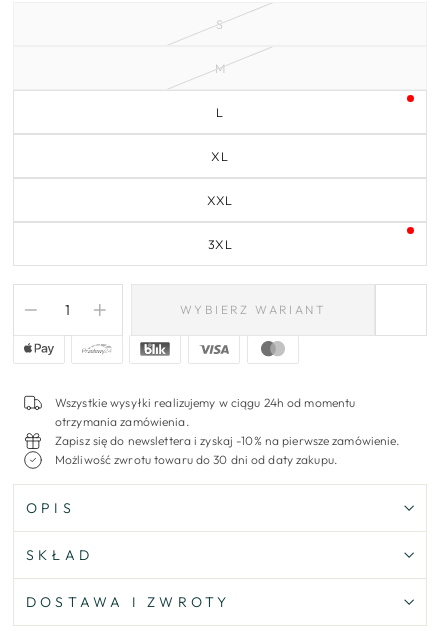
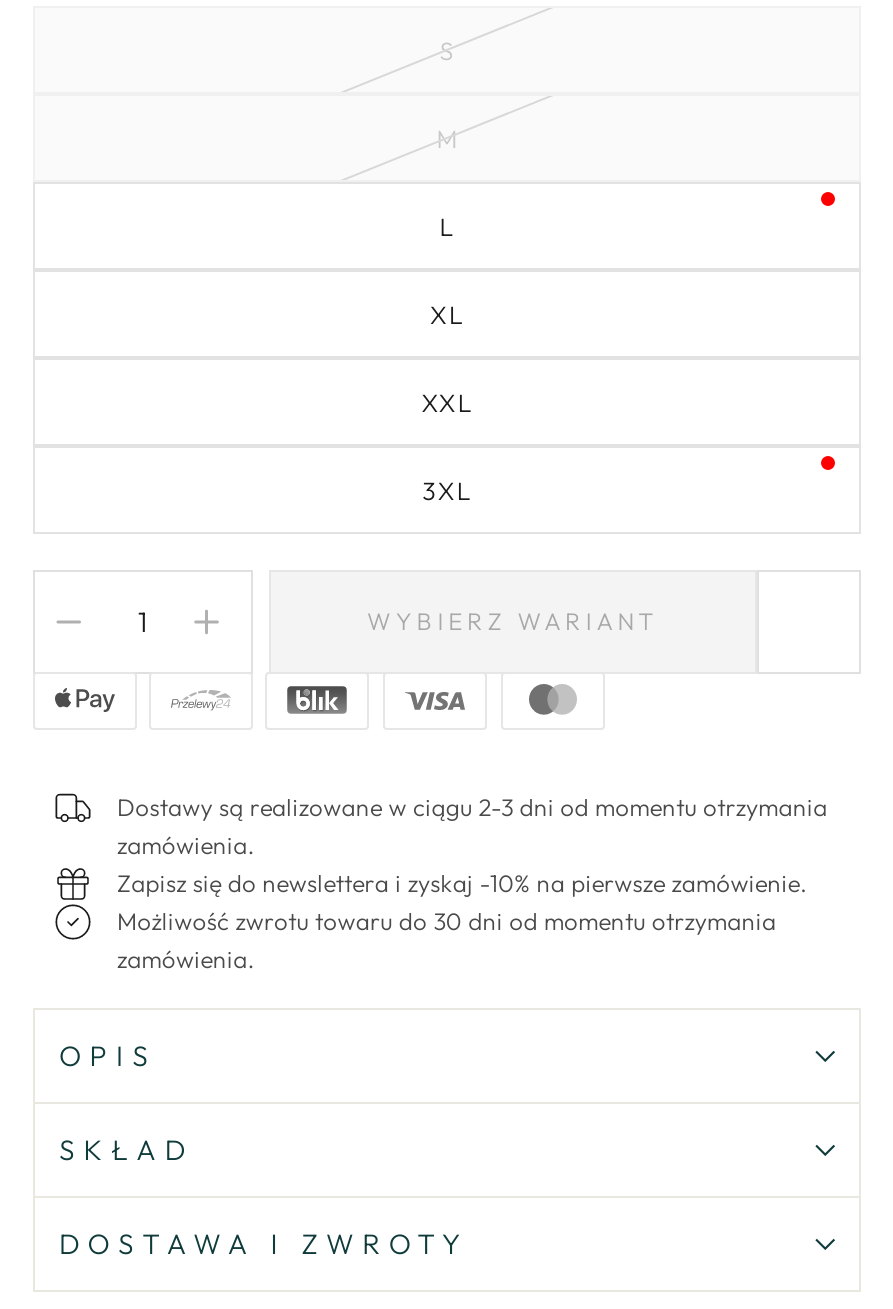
- Wszystkie wysyłki realizujemy w ciągu 24h od momentu
- otrzymania zamówienia.
+ Dostawy są realizowane w ciągu 2-3 dni od momentu otrzymania
+ zamówienia.

- Możliwość zwrotu towaru do 30 dni od daty zakupu.
+ Możliwość zwrotu towaru do 30 dni od momentu otrzymania
+ zamówienia.
